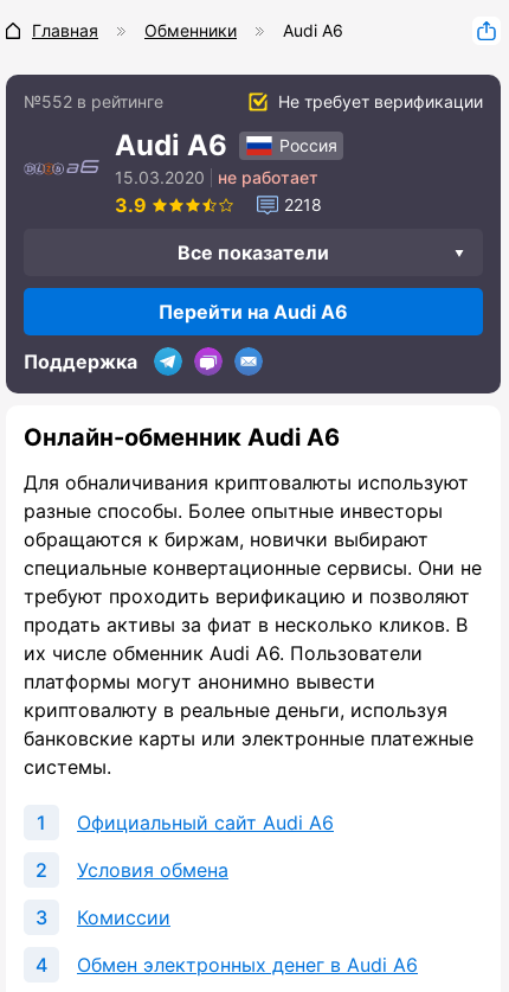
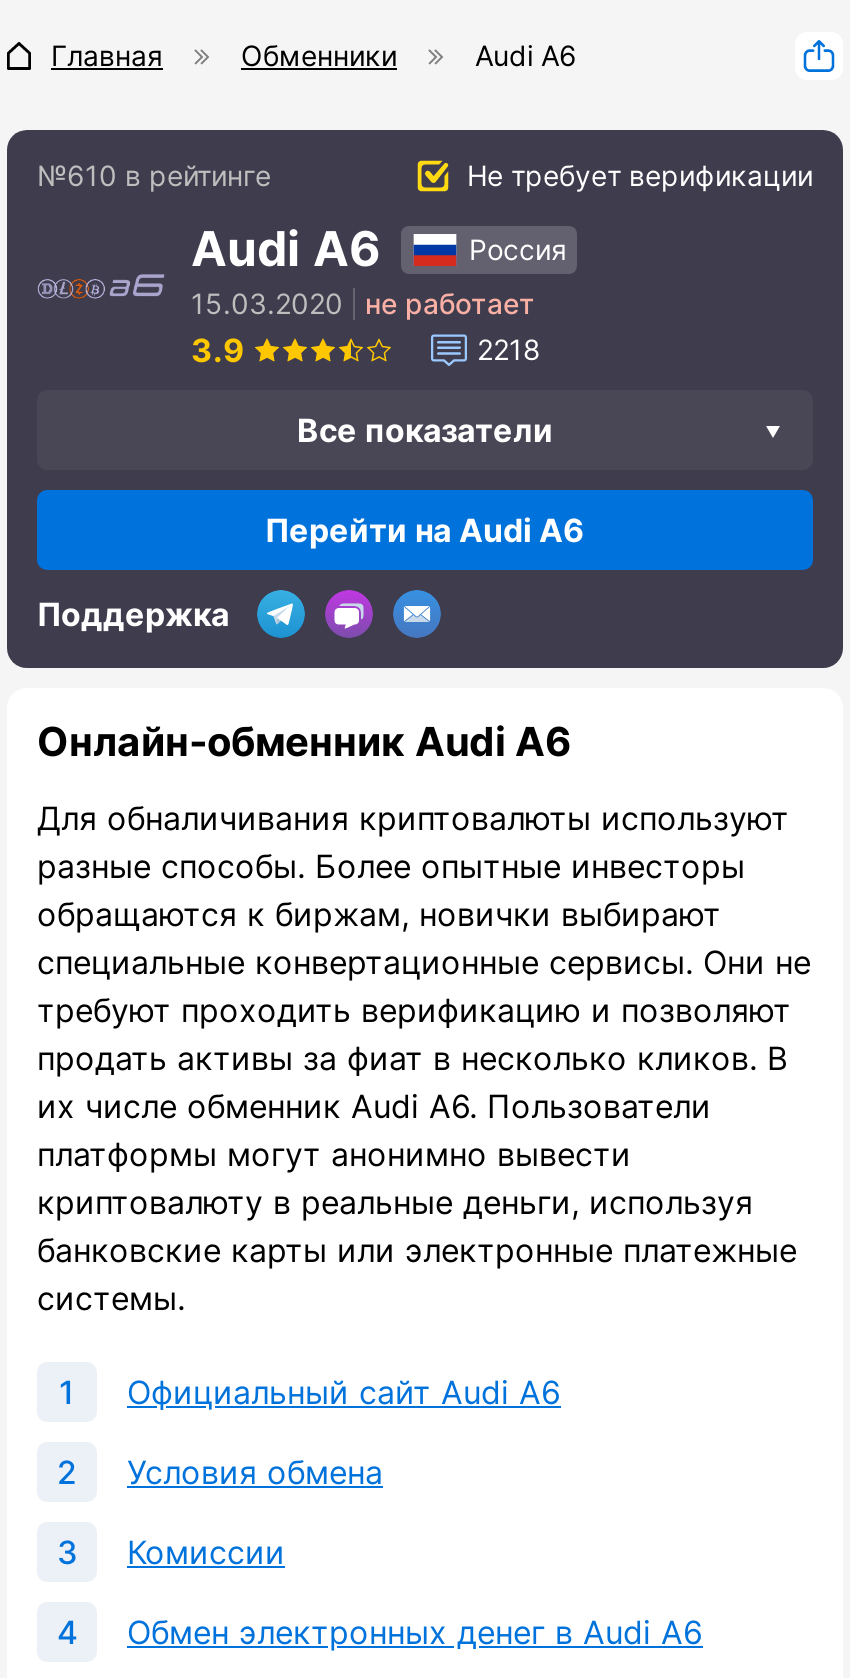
- №552 в рейтинге
+ №610 в рейтинге
